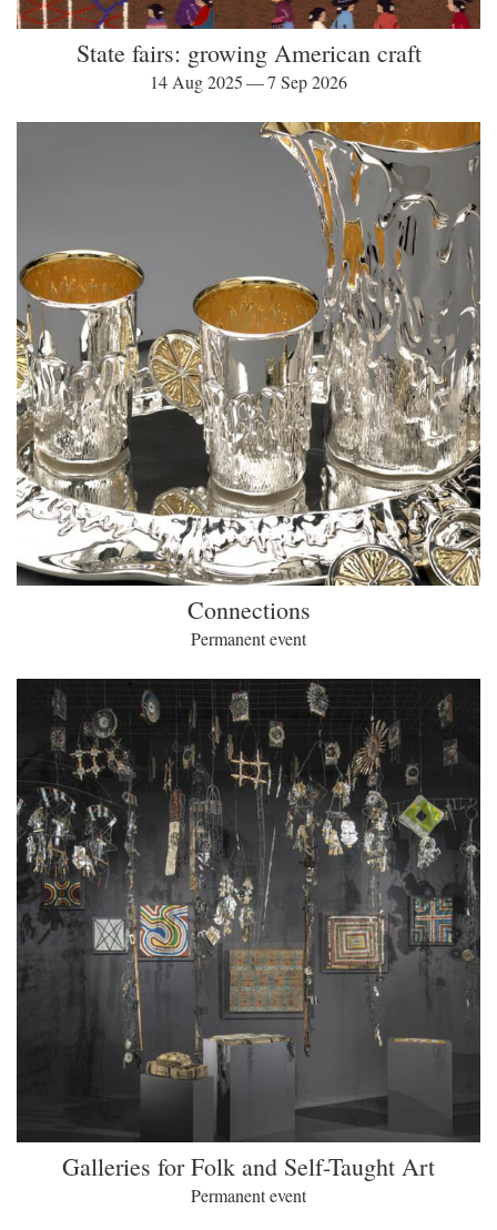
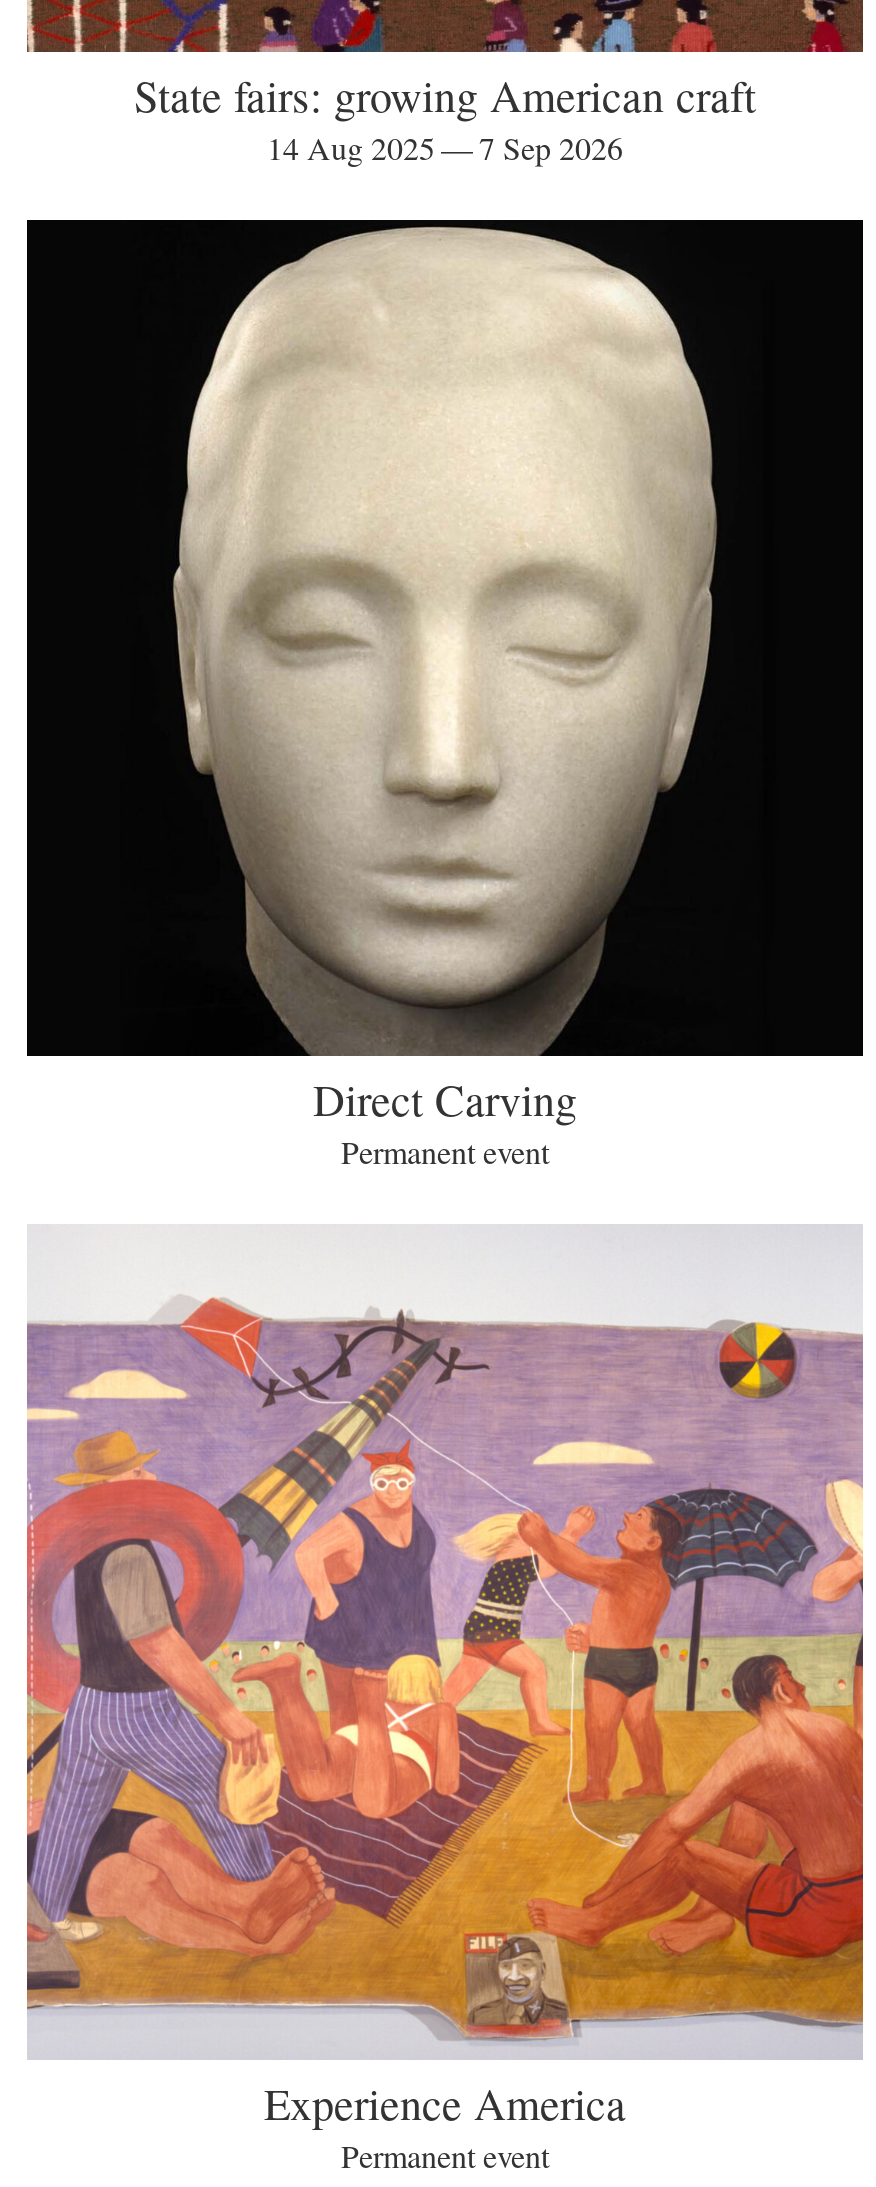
- [image]
- Connections
+ [image]
+ Direct Carving

- [image]
- Galleries for Folk and Self-Taught Art
+ [image]
+ Experience America
